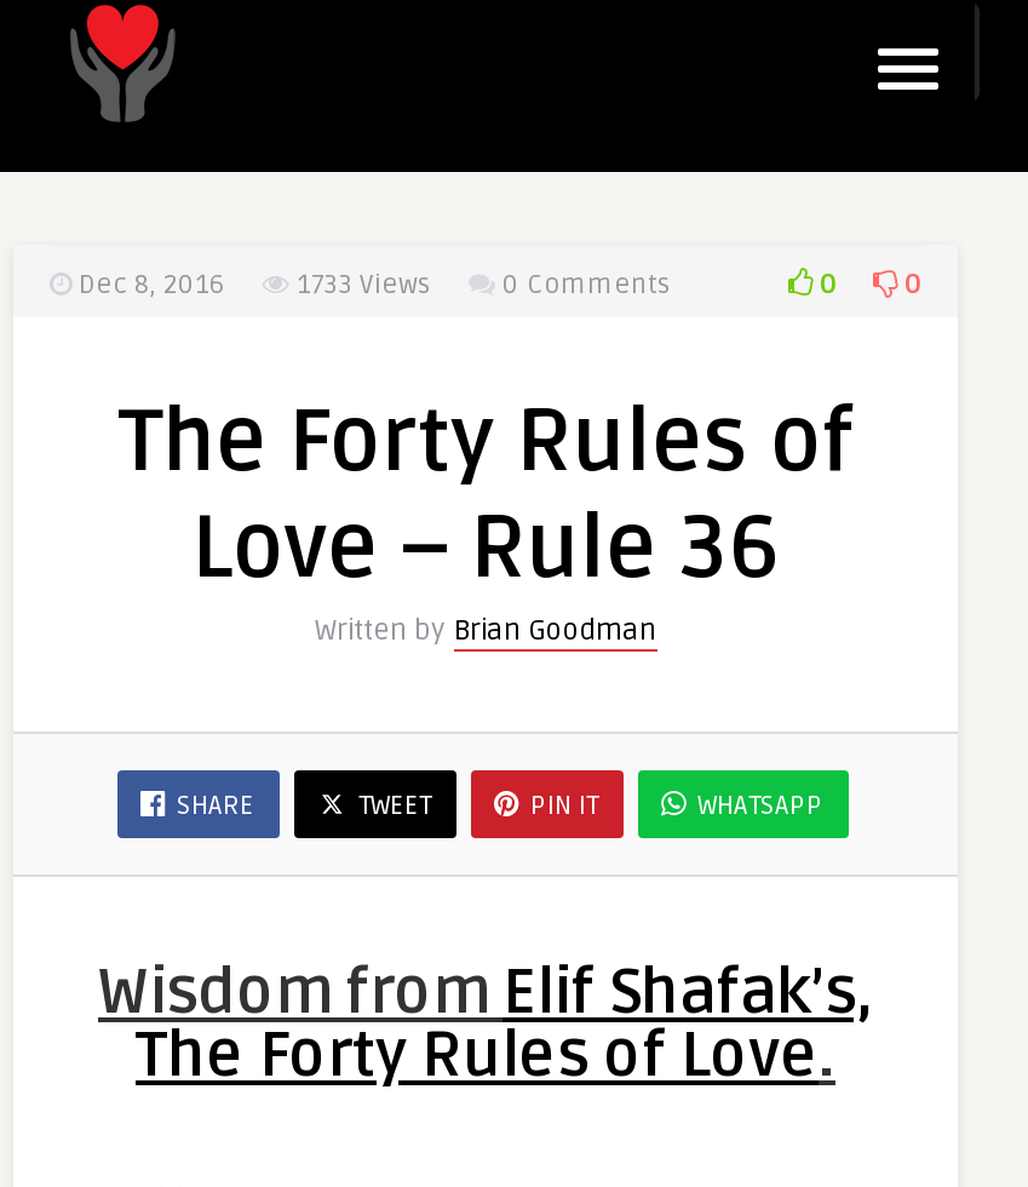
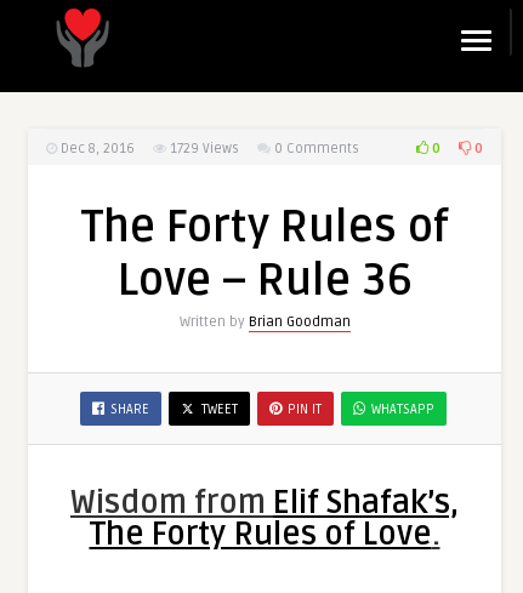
- Dec 8, 2016 1733 Views
+ Dec 8, 2016 1729 Views
